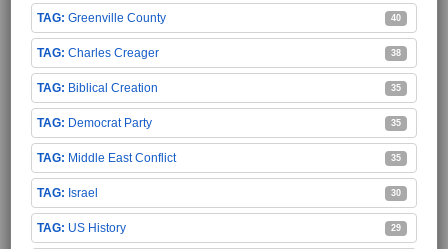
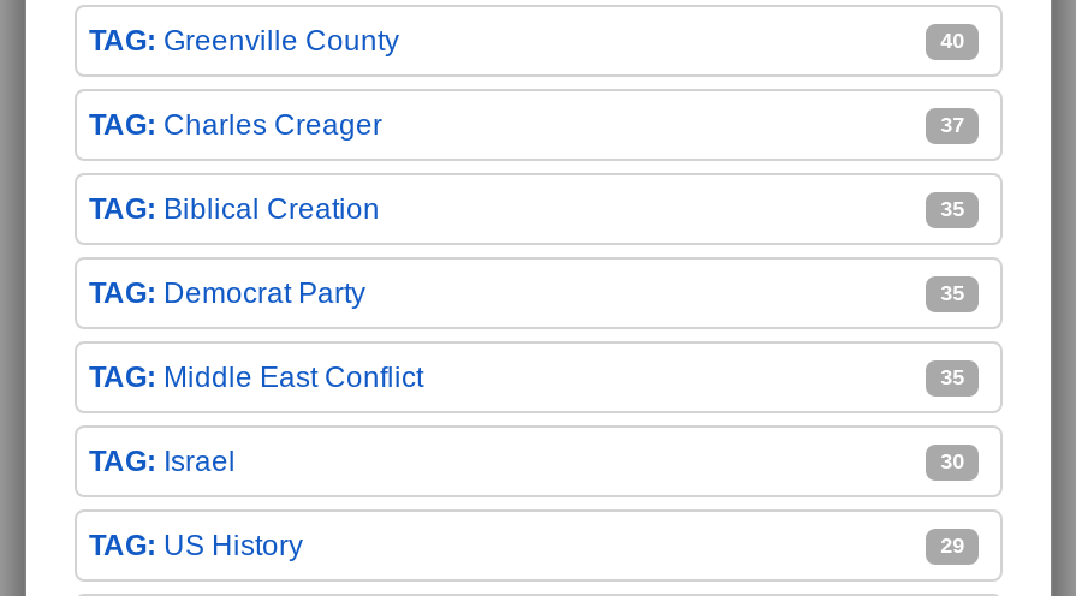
- 38
+ 37
